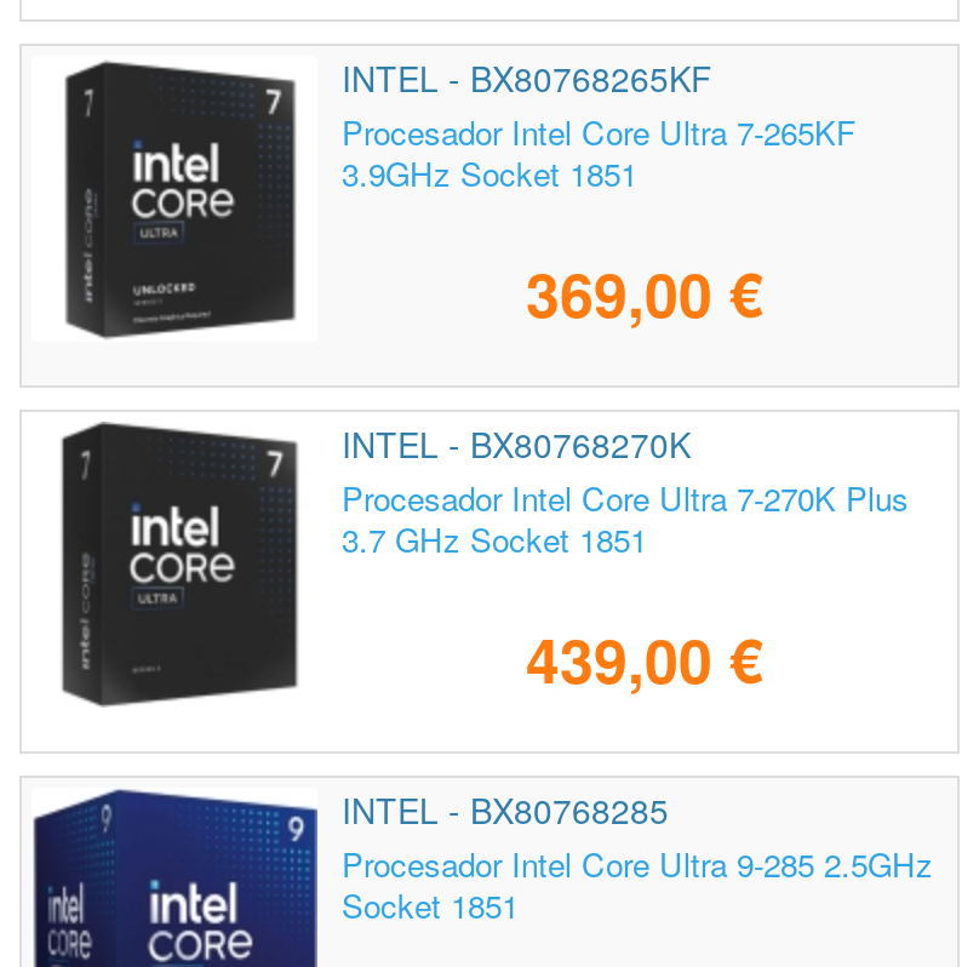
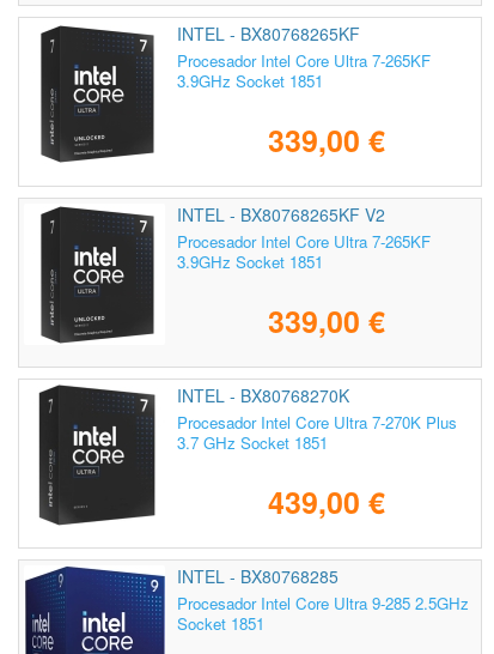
- 369,00 €
+ 339,00 €
+ INTEL - BX80768265KF V2
+ Procesador Intel Core Ultra 7-265KF
+ 3.9GHz Socket 1851
+ 339,00 €
